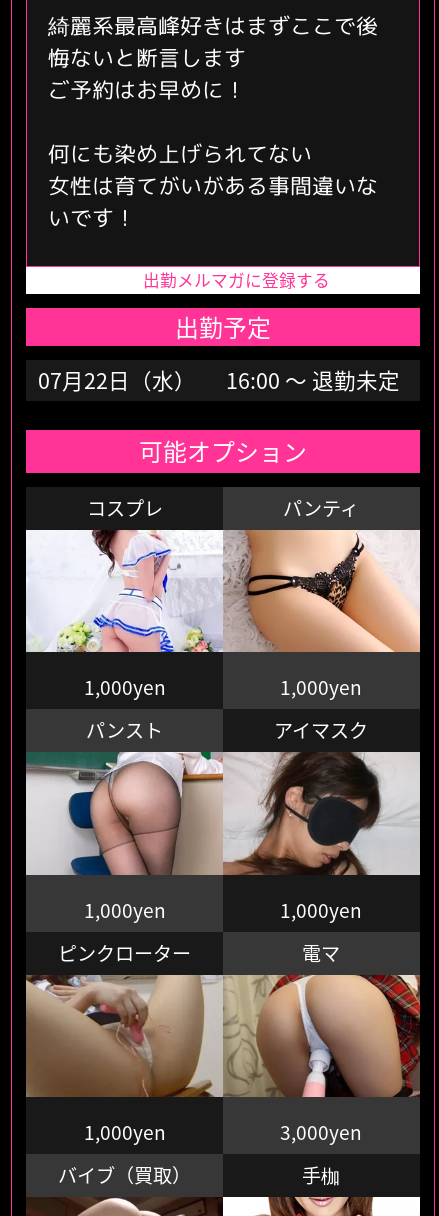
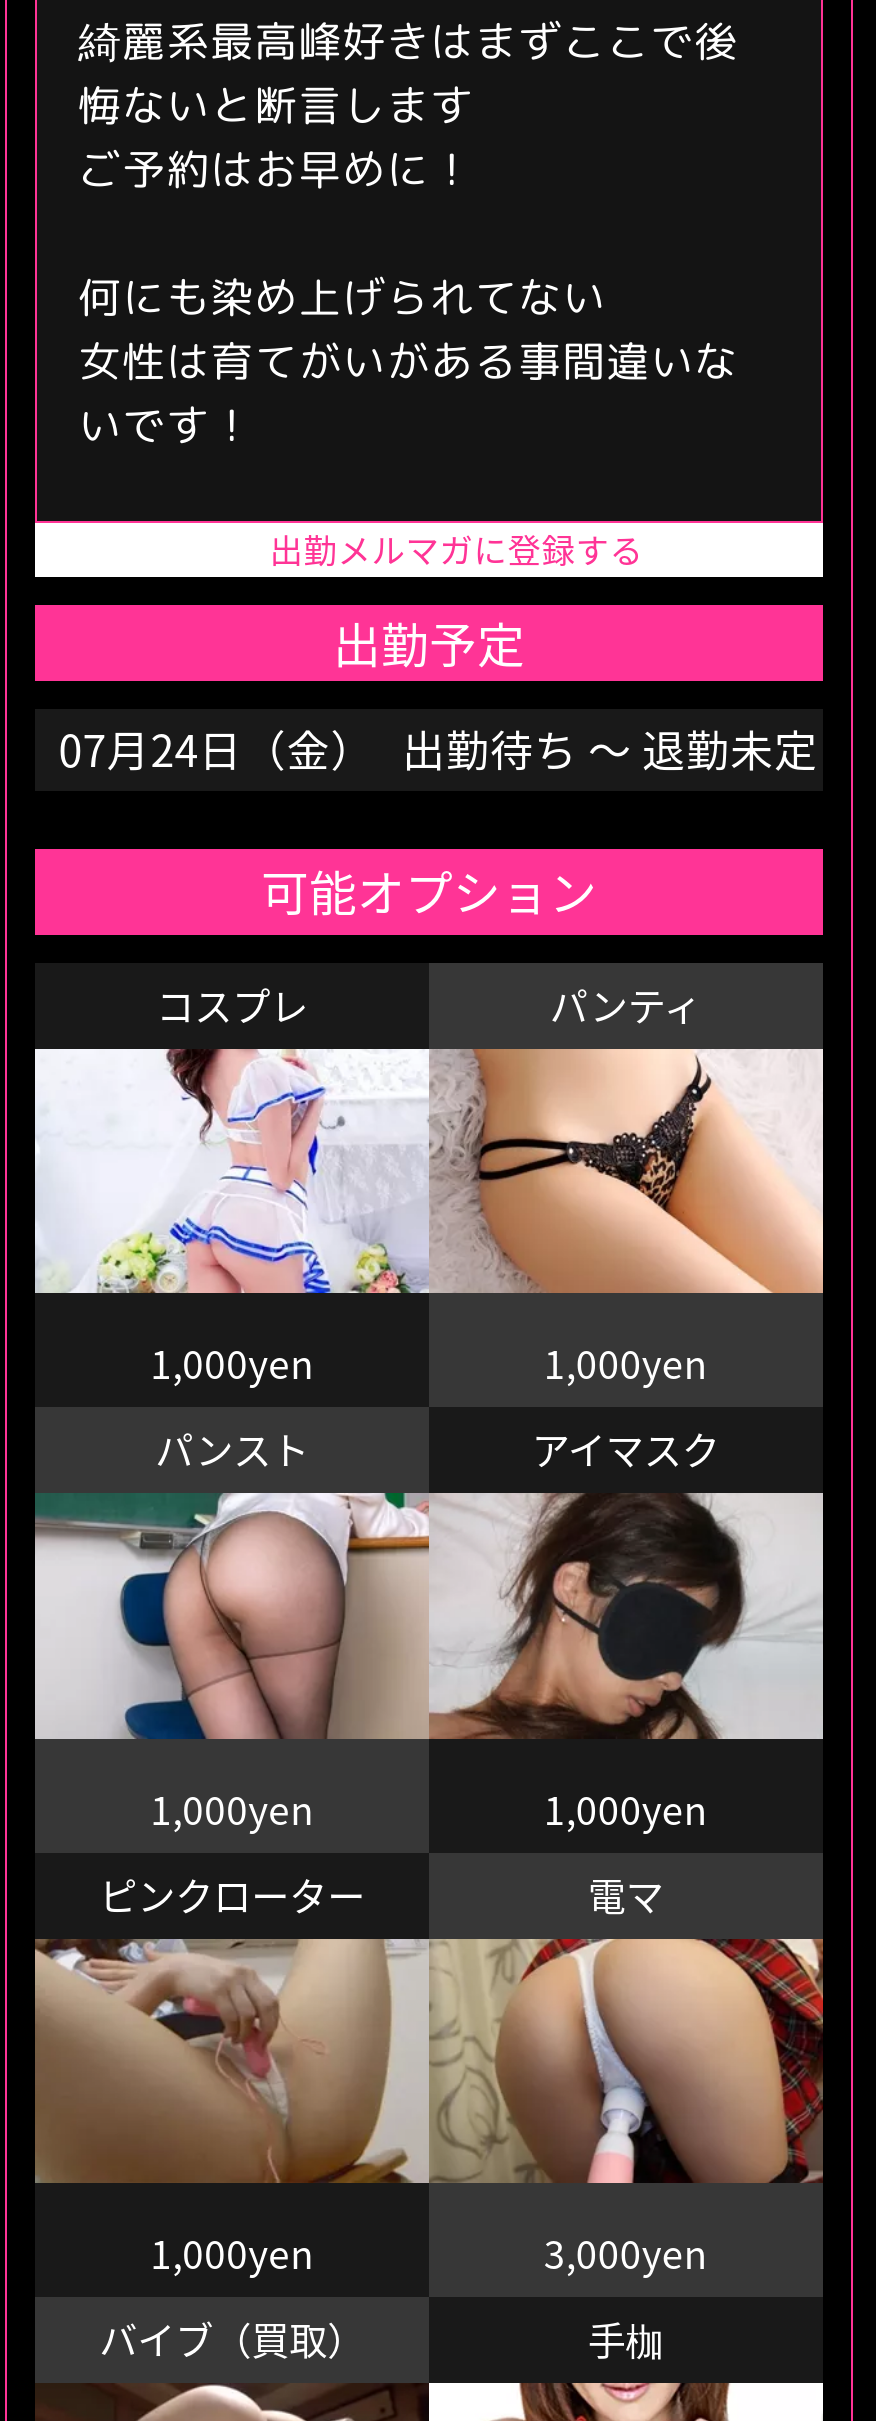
- 07月22日（水）
- 16:00 ～ 退勤未定
+ 07月24日（金） 出勤待ち ～ 退勤未定
